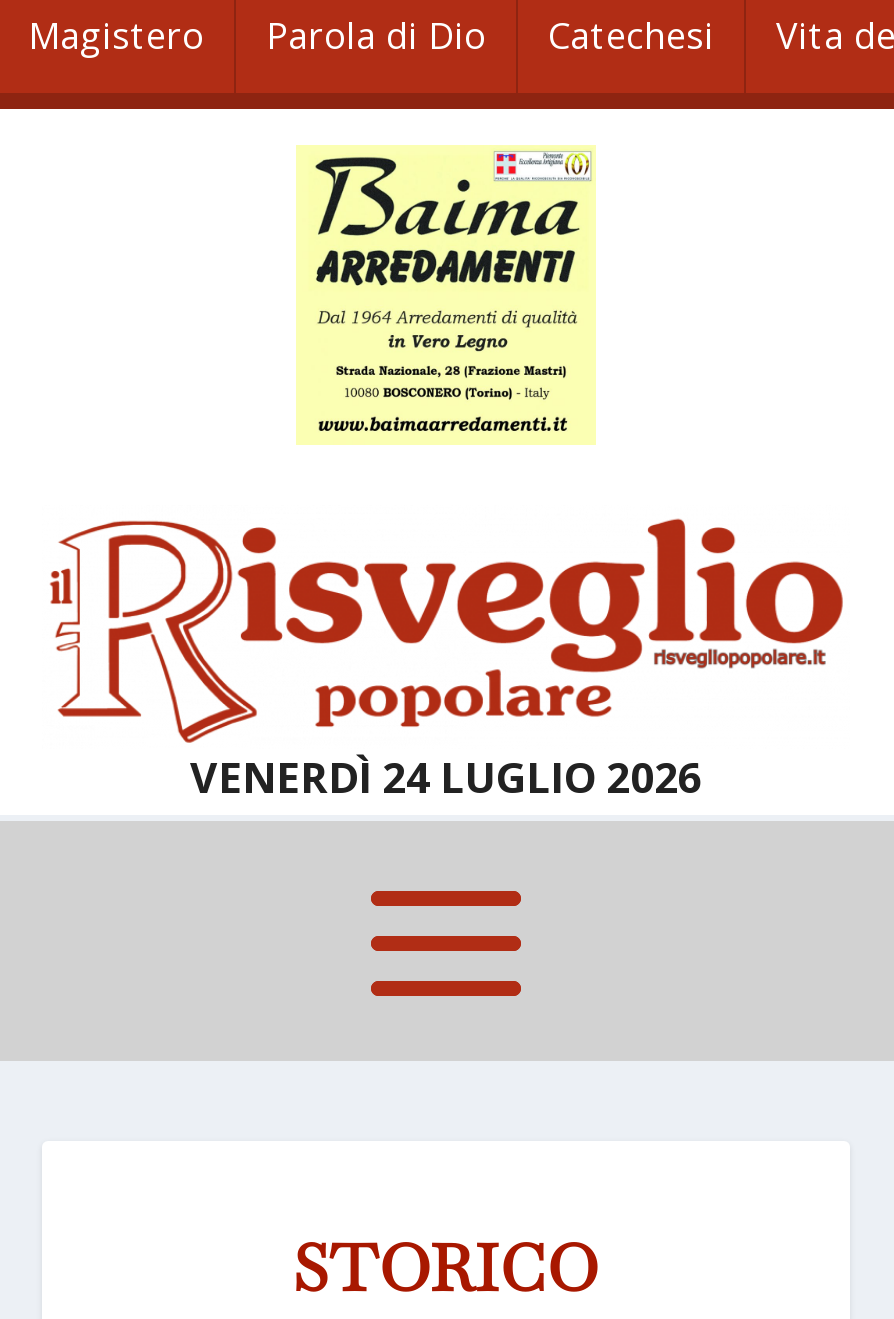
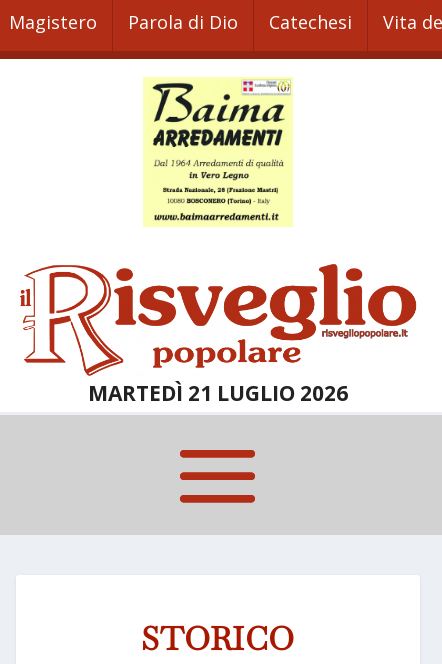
- VENERDÌ 24 LUGLIO 2026
+ MARTEDÌ 21 LUGLIO 2026
